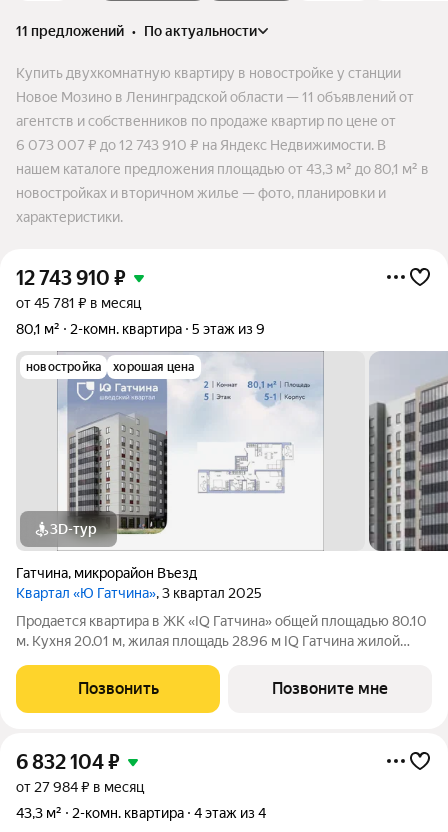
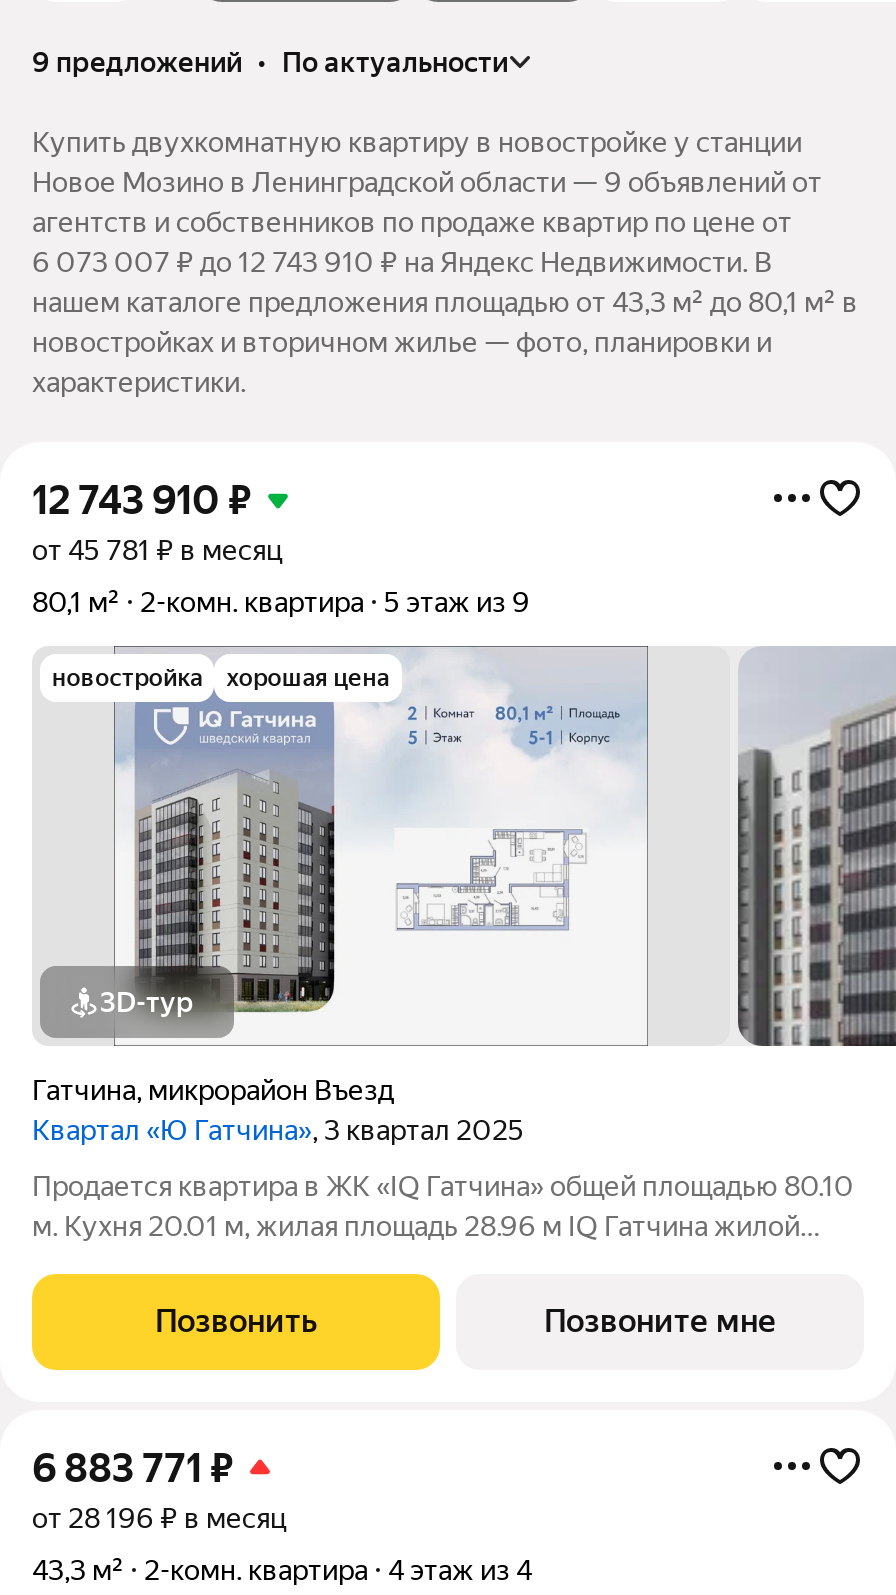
- 11 предложений • по актуальности
+ 9 предложений • по актуальности

- Новое Мозино в Ленинградской области — 11 объявлений от
+ Новое Мозино в Ленинградской области — 9 объявлений от

- 6 832 104 ₽
+ 6 883 771 ₽

- от 27 984 ₽ в месяц
+ от 28 196 ₽ в месяц
